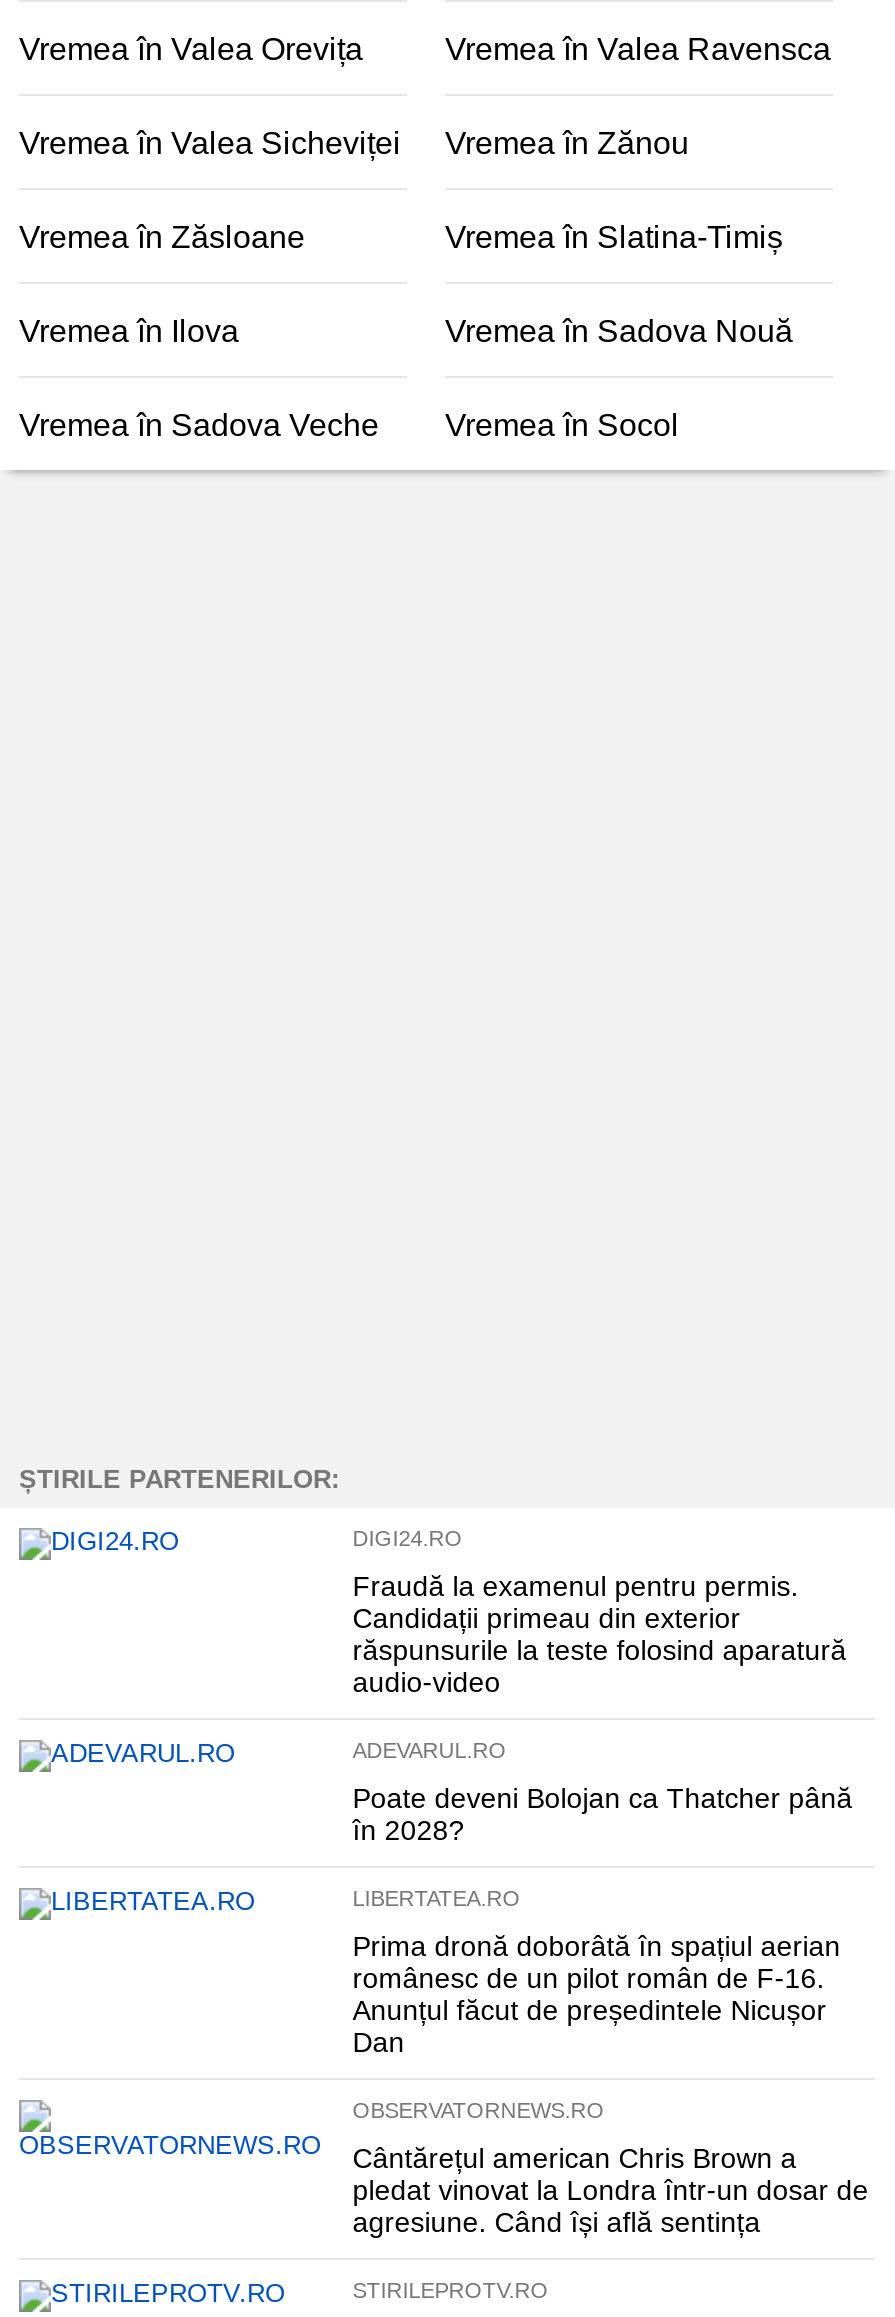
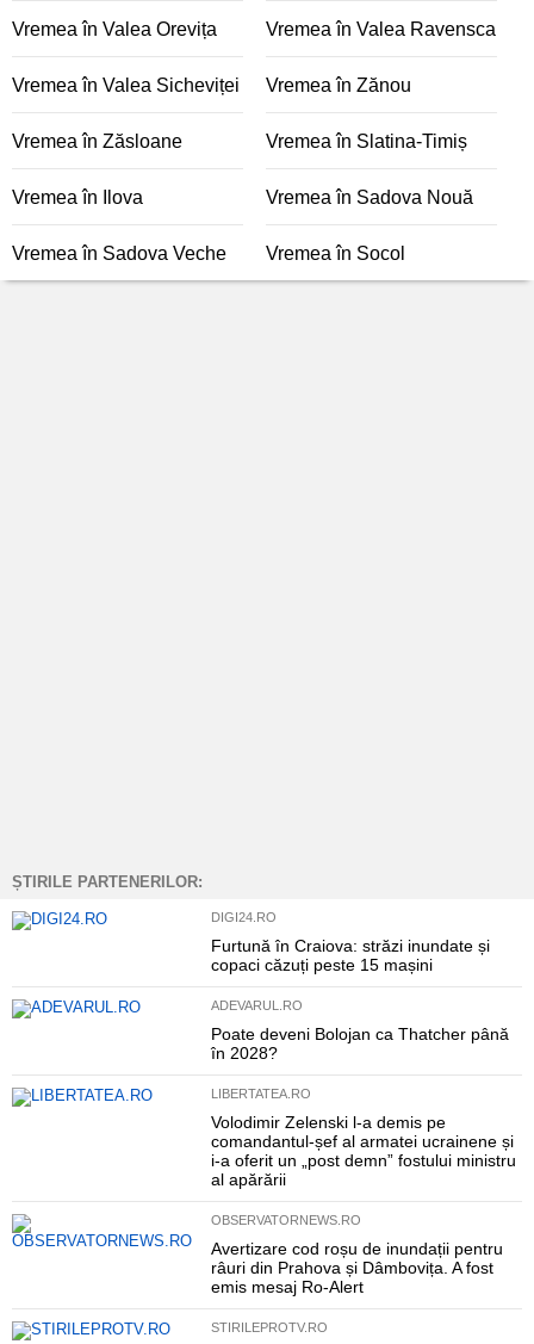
- Fraudă la examenul pentru permis.
- Candidații primeau din exterior
- răspunsurile la teste folosind aparatură
- audio-video
+ Furtună în Craiova: străzi inundate și
+ copaci căzuți peste 15 mașini

- Prima dronă doborâtă în spațiul aerian
- românesc de un pilot român de F-16.
- Anunțul făcut de președintele Nicușor
- Dan
+ Volodimir Zelenski l-a demis pe
+ comandantul-șef al armatei ucrainene și
+ i-a oferit un „post demn” fostului ministru
+ al apărării

- Cântărețul american Chris Brown a
- pledat vinovat la Londra într-un dosar de
- agresiune. Când își află sentința
+ Avertizare cod roșu de inundații pentru
+ râuri din Prahova și Dâmbovița. A fost
+ emis mesaj Ro-Alert
